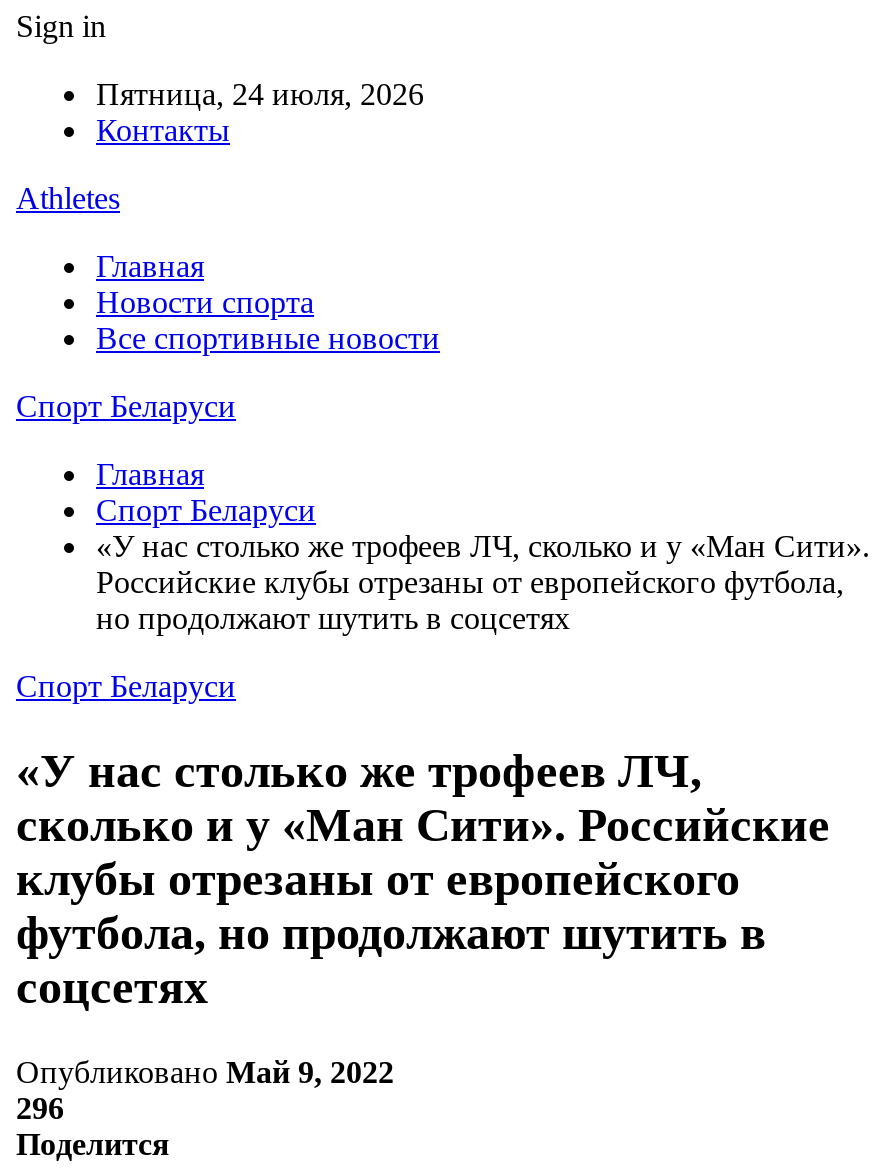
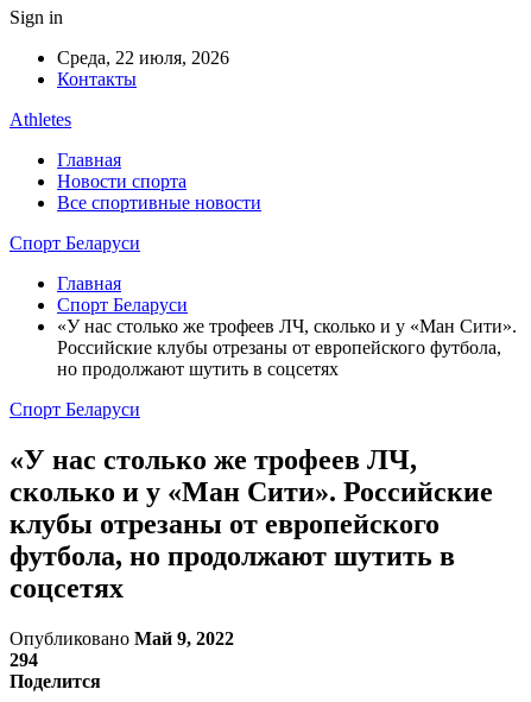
- Пятница, 24 июля, 2026
+ Среда, 22 июля, 2026

- 296
+ 294
